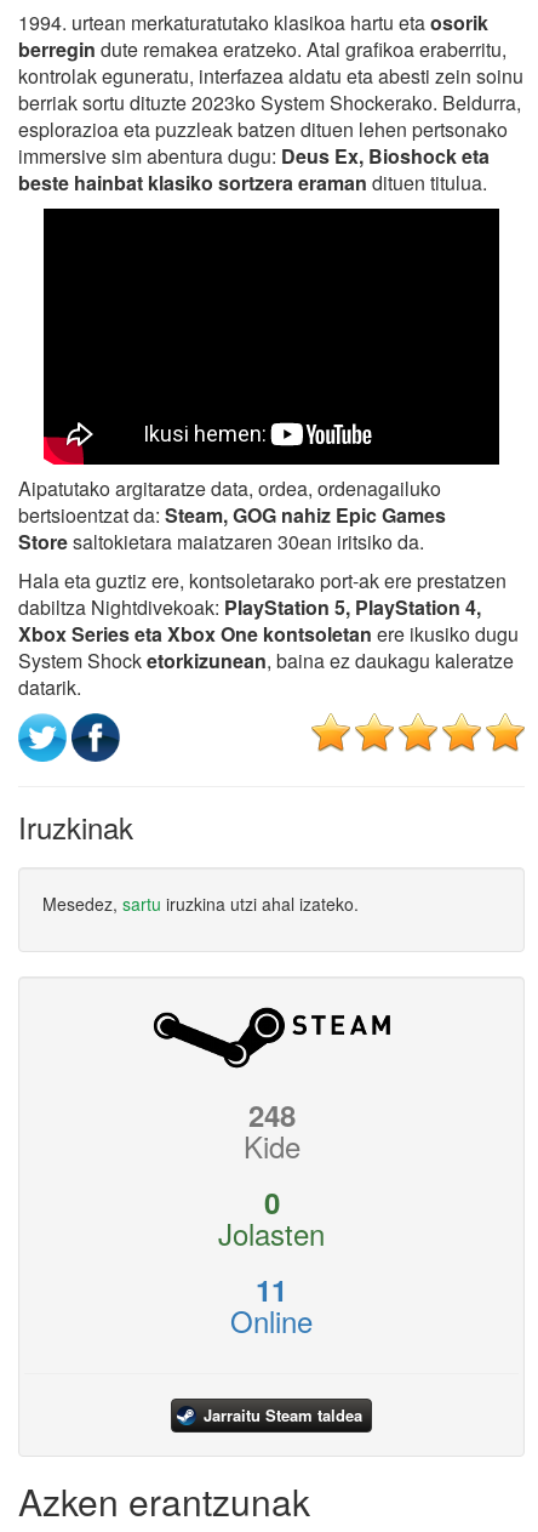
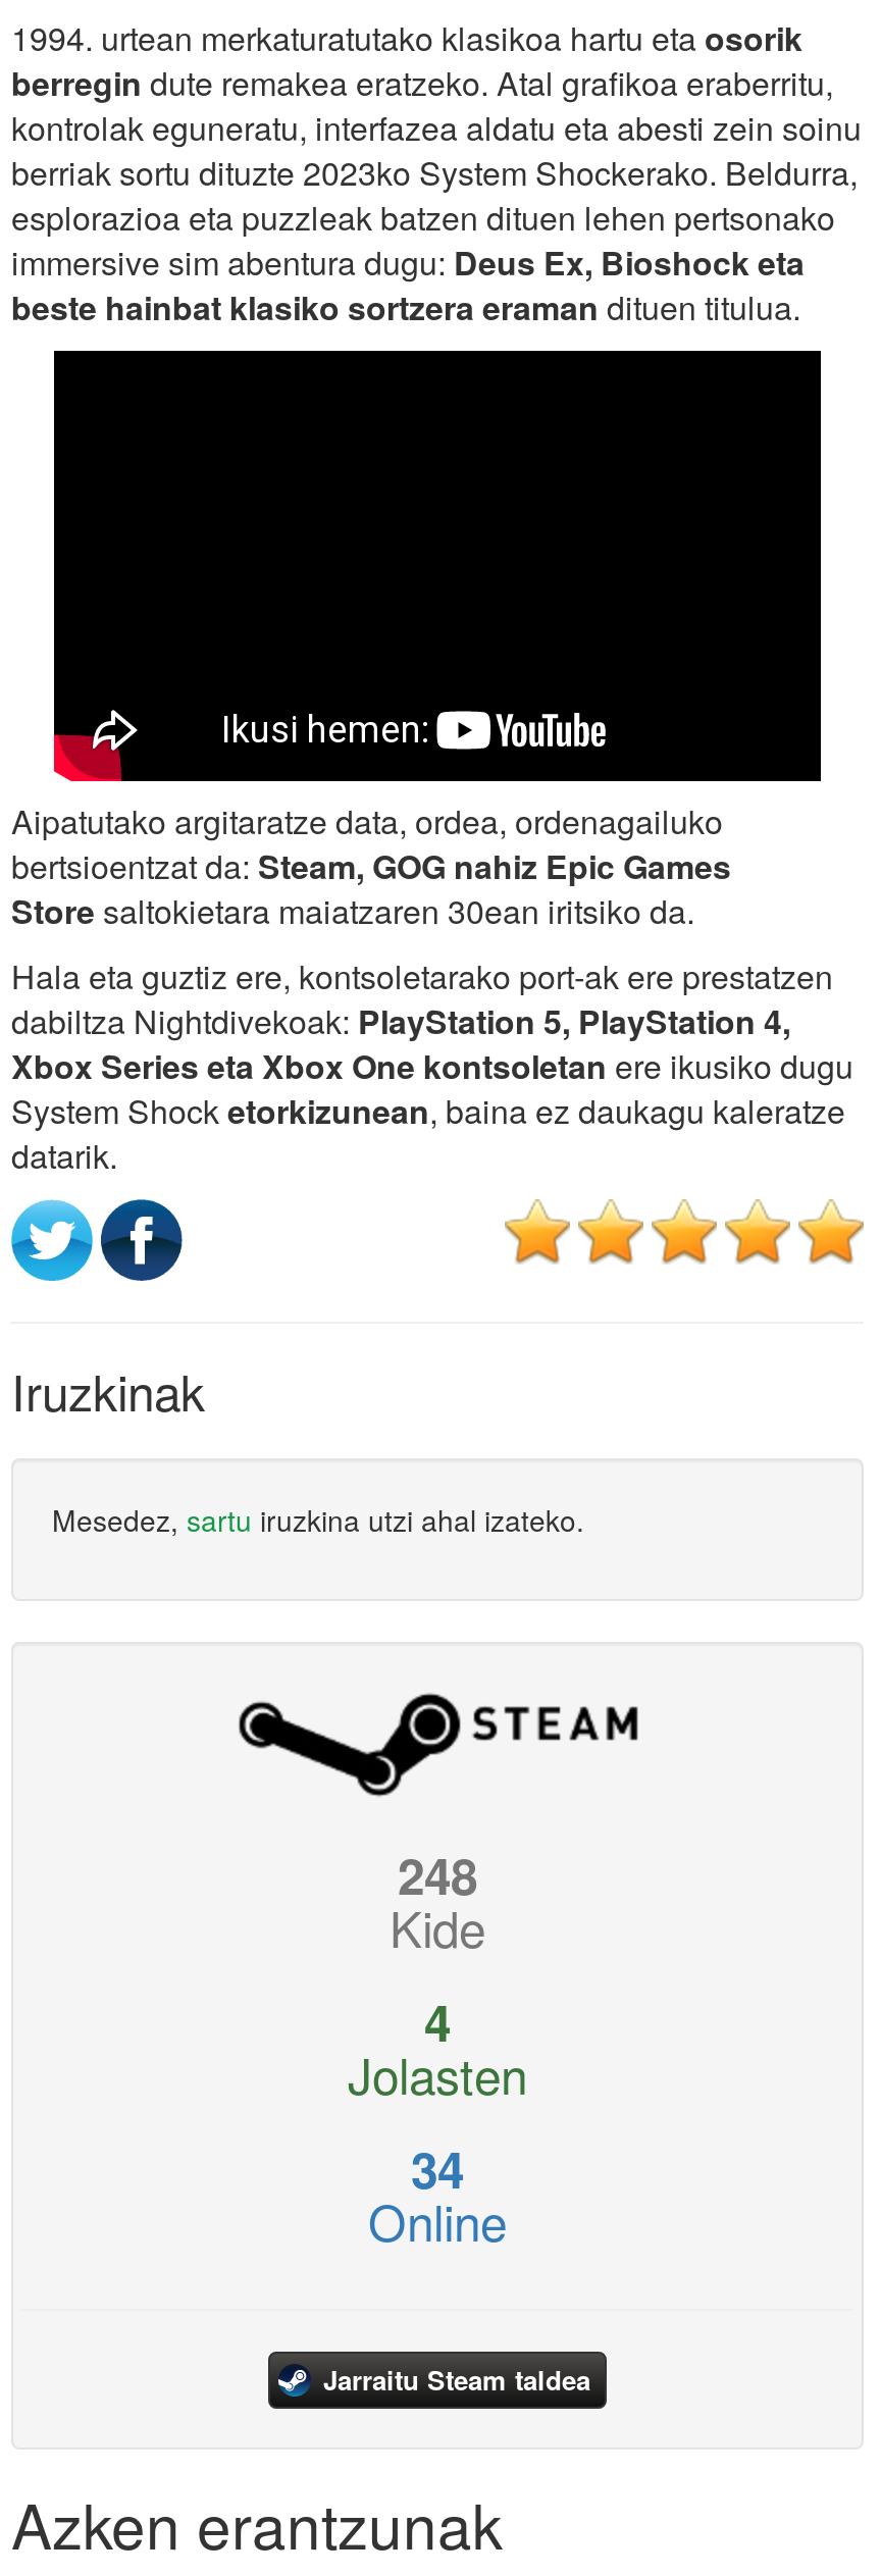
- 0
+ 4

- 11
+ 34
